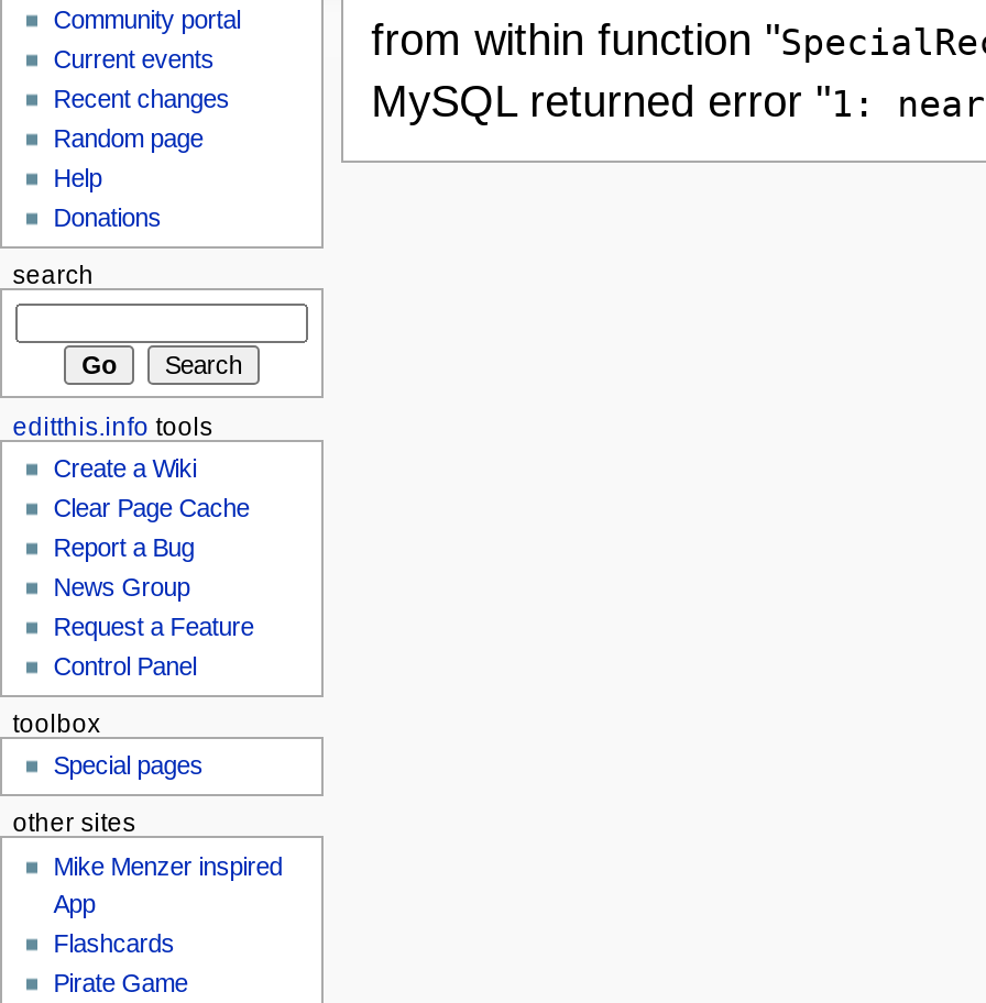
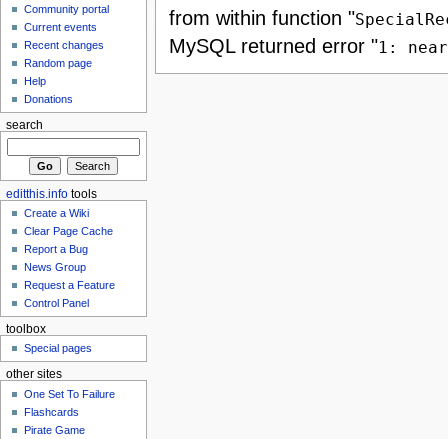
- Mike Menzer inspired
- App
+ One Set To Failure
